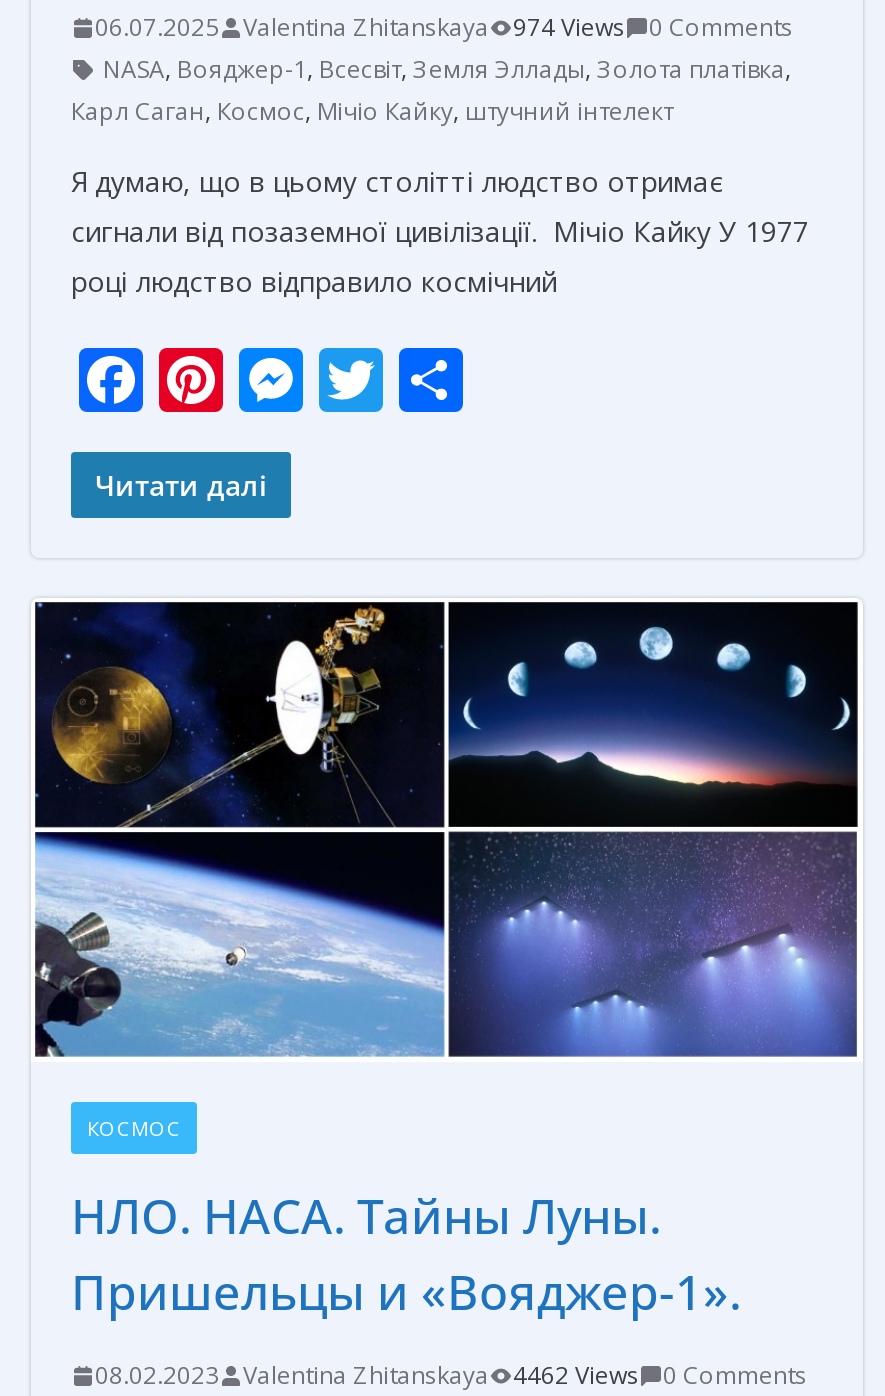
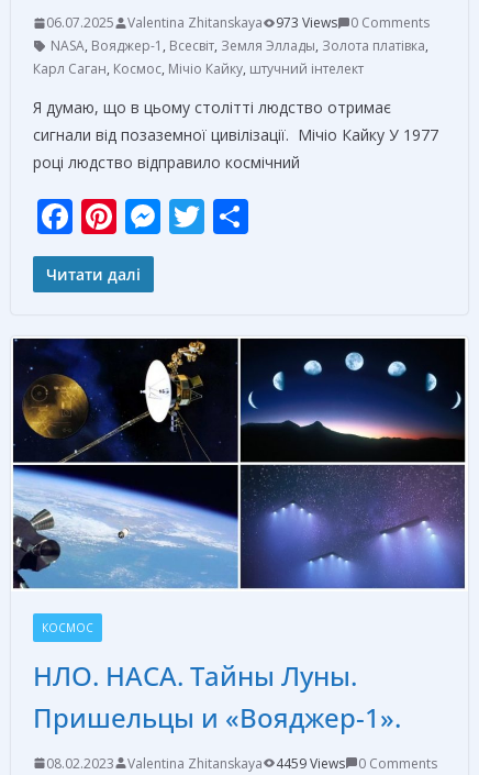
- 06.07.2025 Valentina Zhitanskaya 974 Views 0 Comments
+ 06.07.2025 Valentina Zhitanskaya 973 Views 0 Comments

- 08.02.2023 Valentina Zhitanskaya 4462 Views 0 Comments
+ 08.02.2023 Valentina Zhitanskaya 4459 Views 0 Comments
